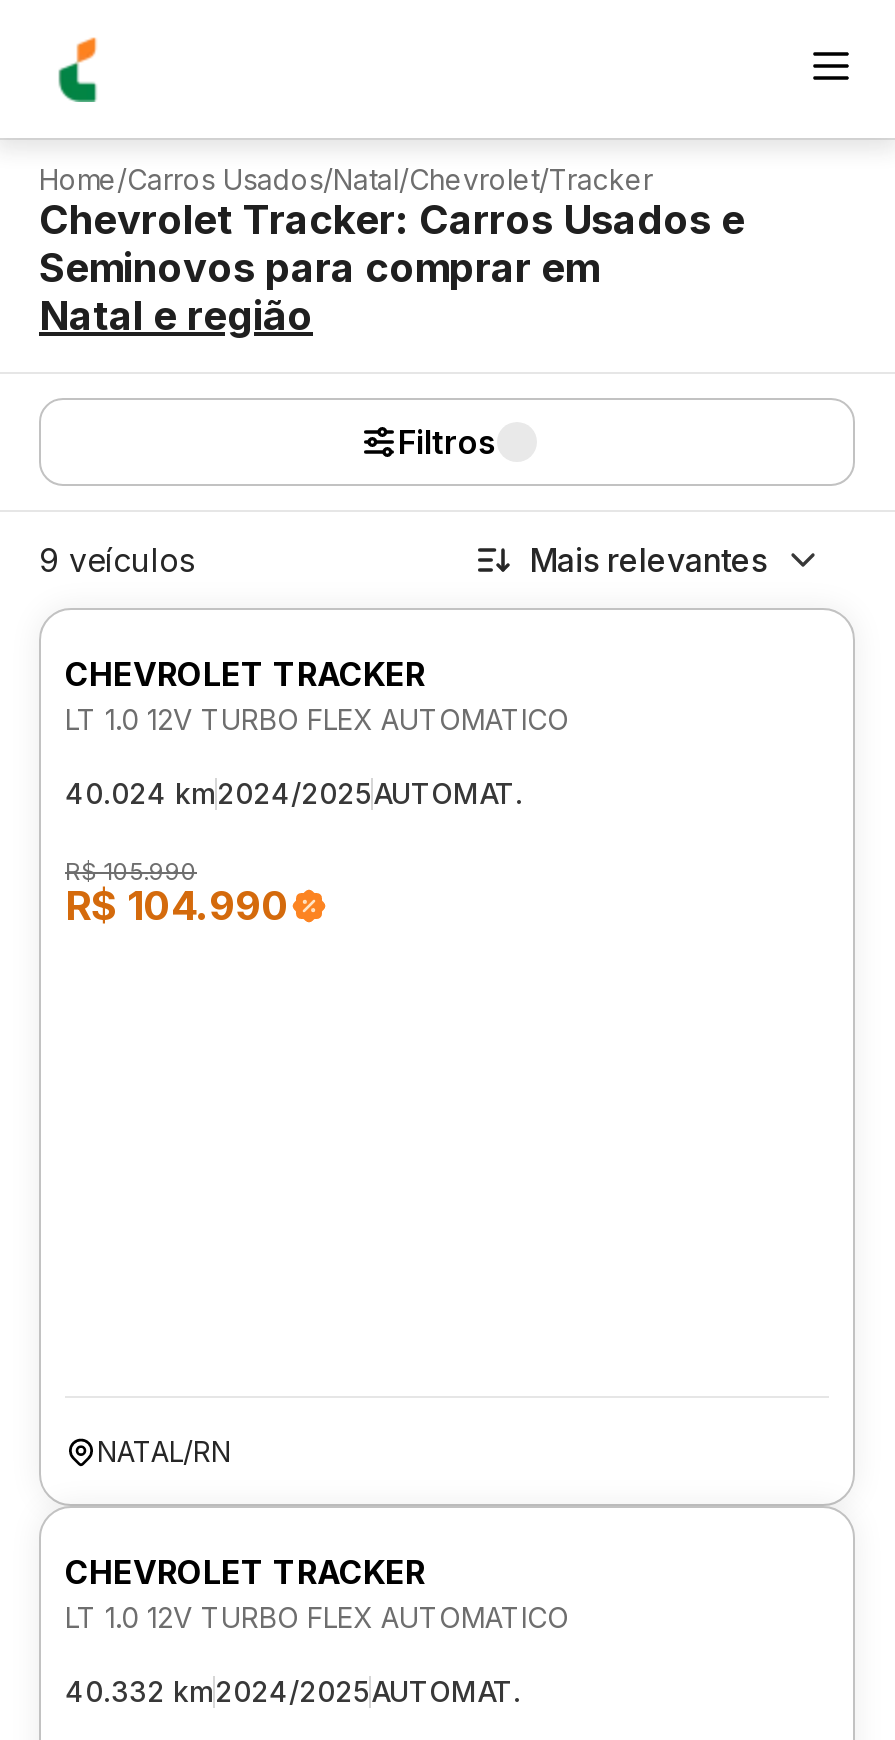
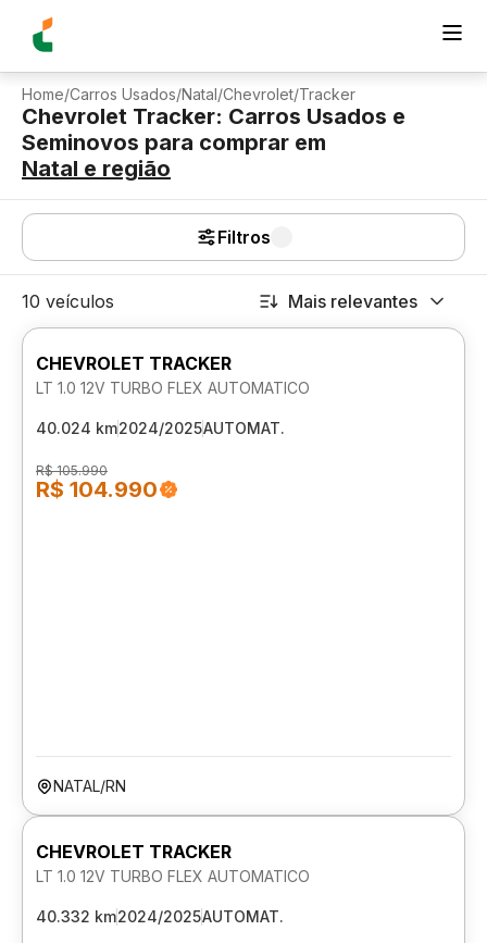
- 9 veículos
+ 10 veículos
